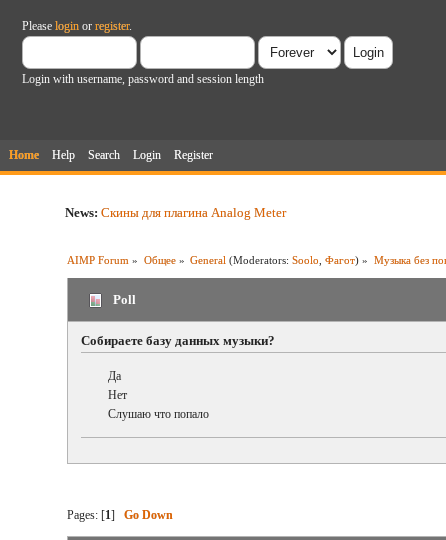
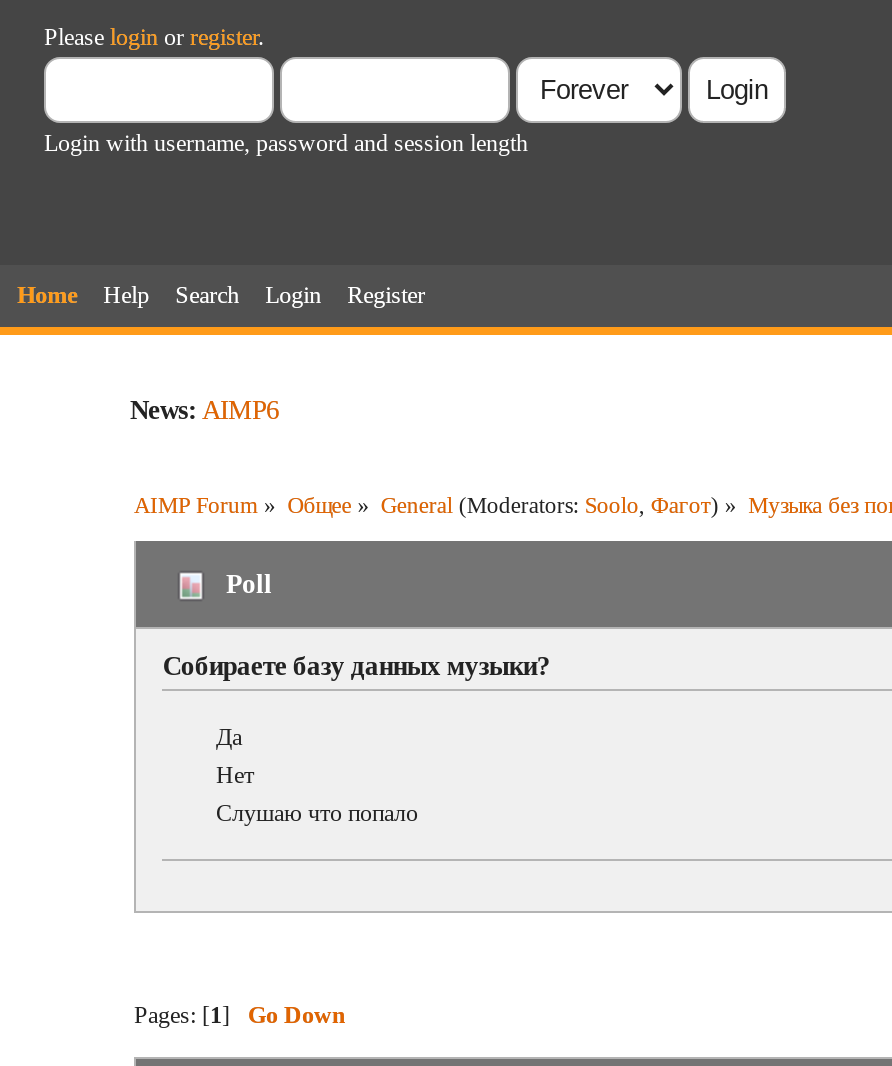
- News: Скины для плагина Analog Meter
+ News: AIMP6
